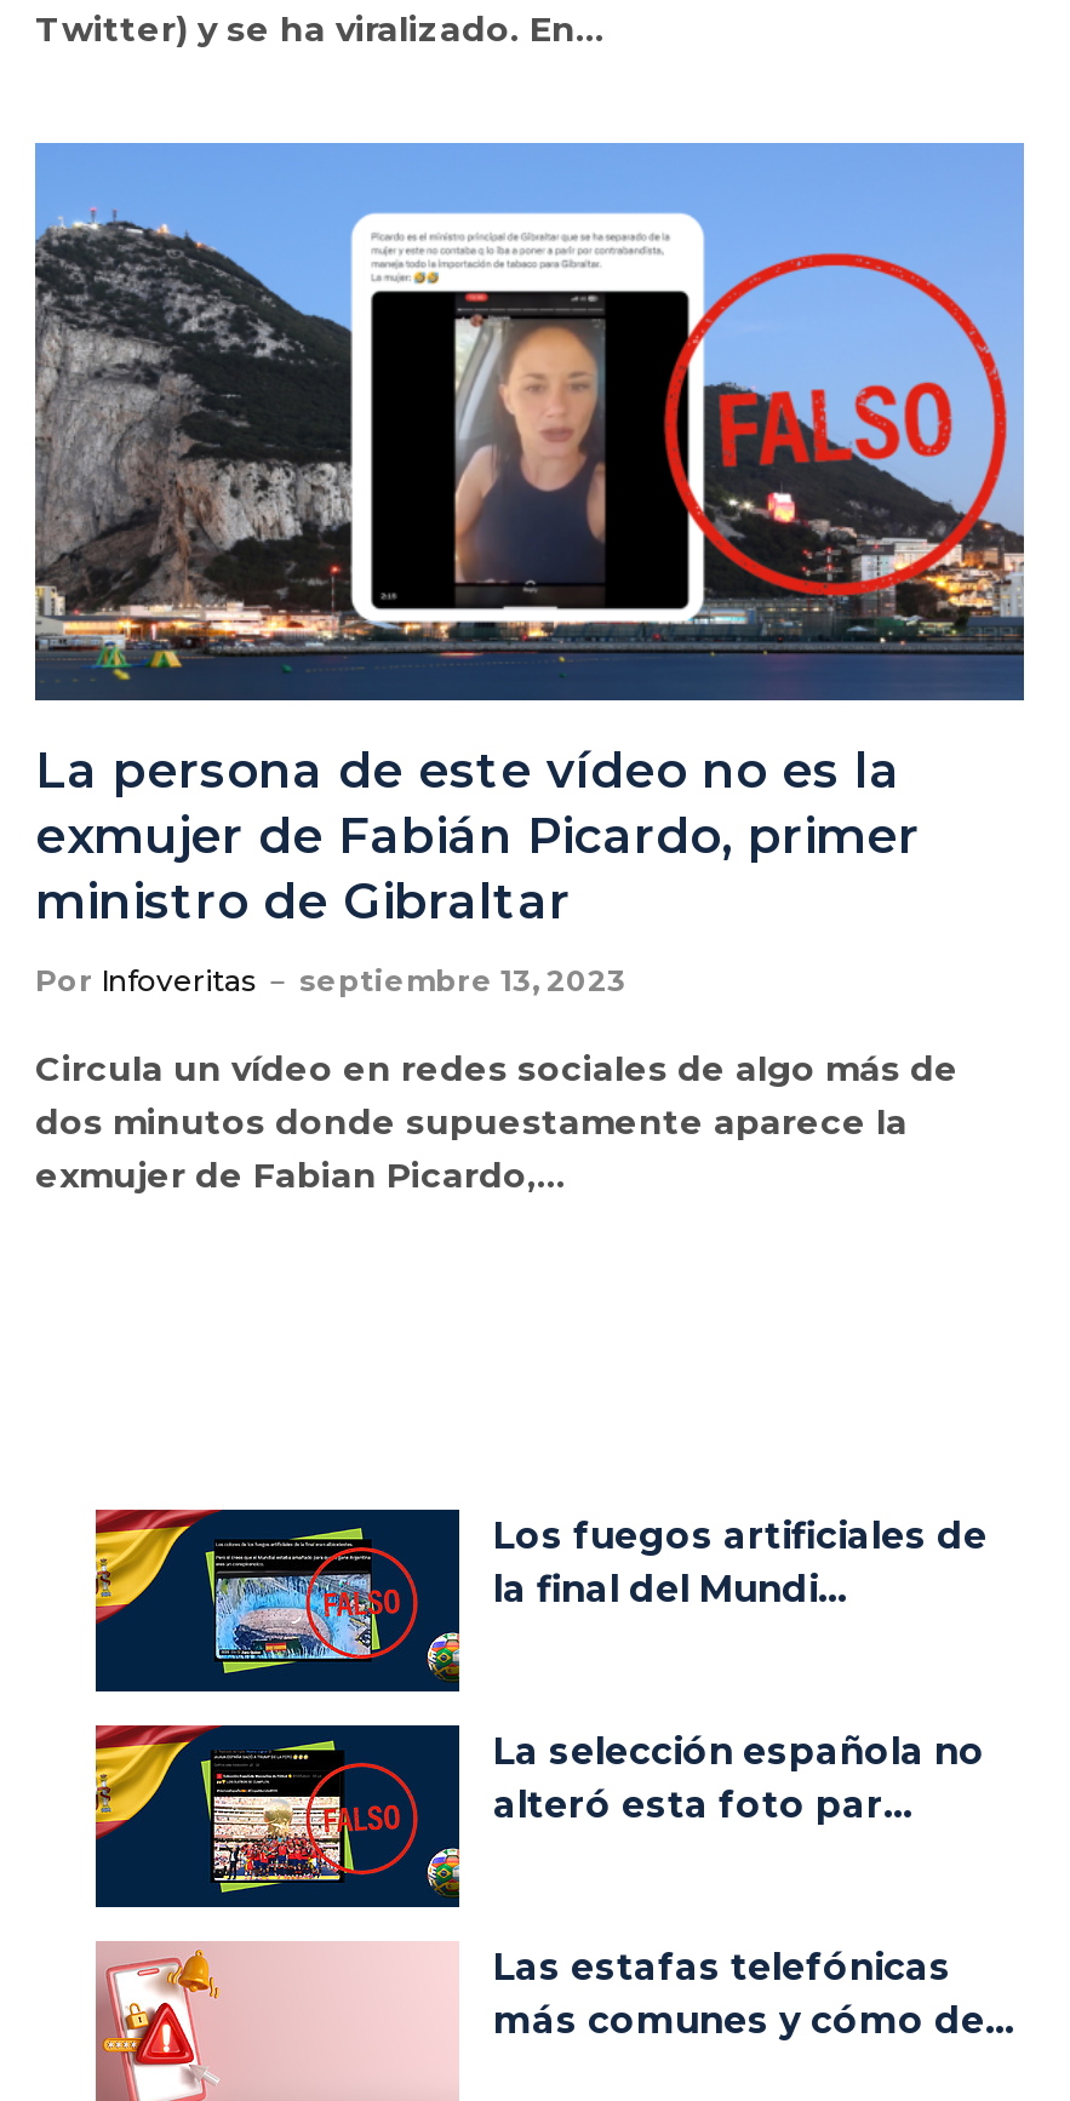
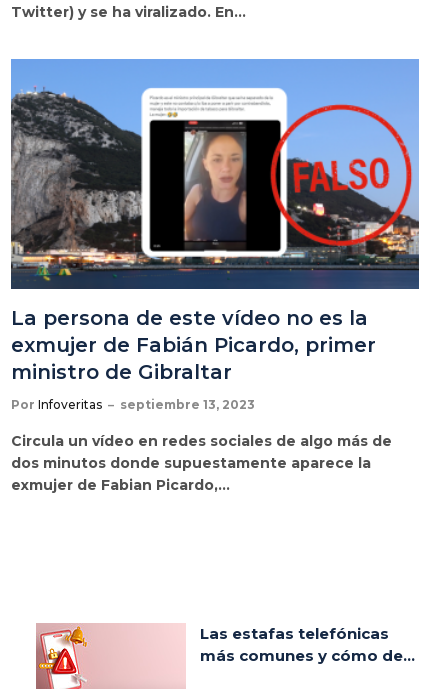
- [image]
- Los fuegos artificiales de
- la final del Mundi...

- [image]
- La selección española no
- alteró esta foto par...
